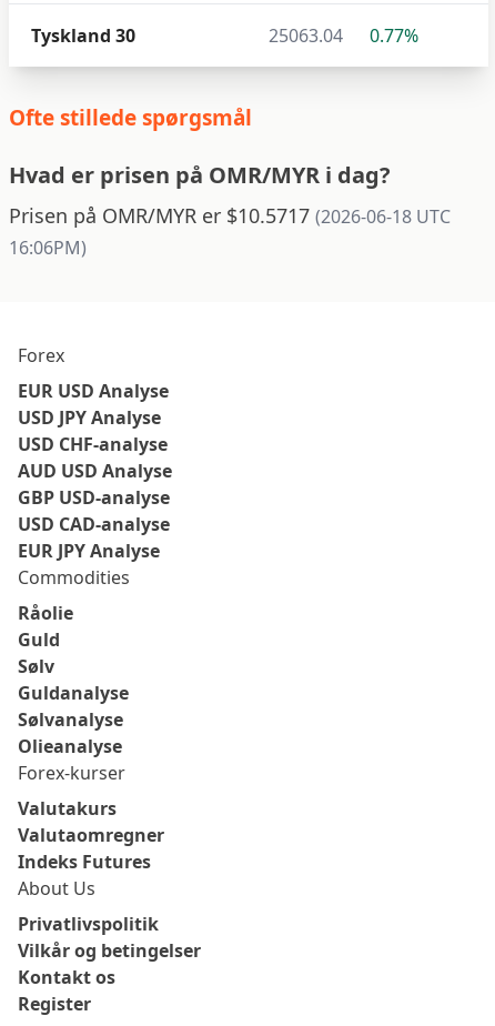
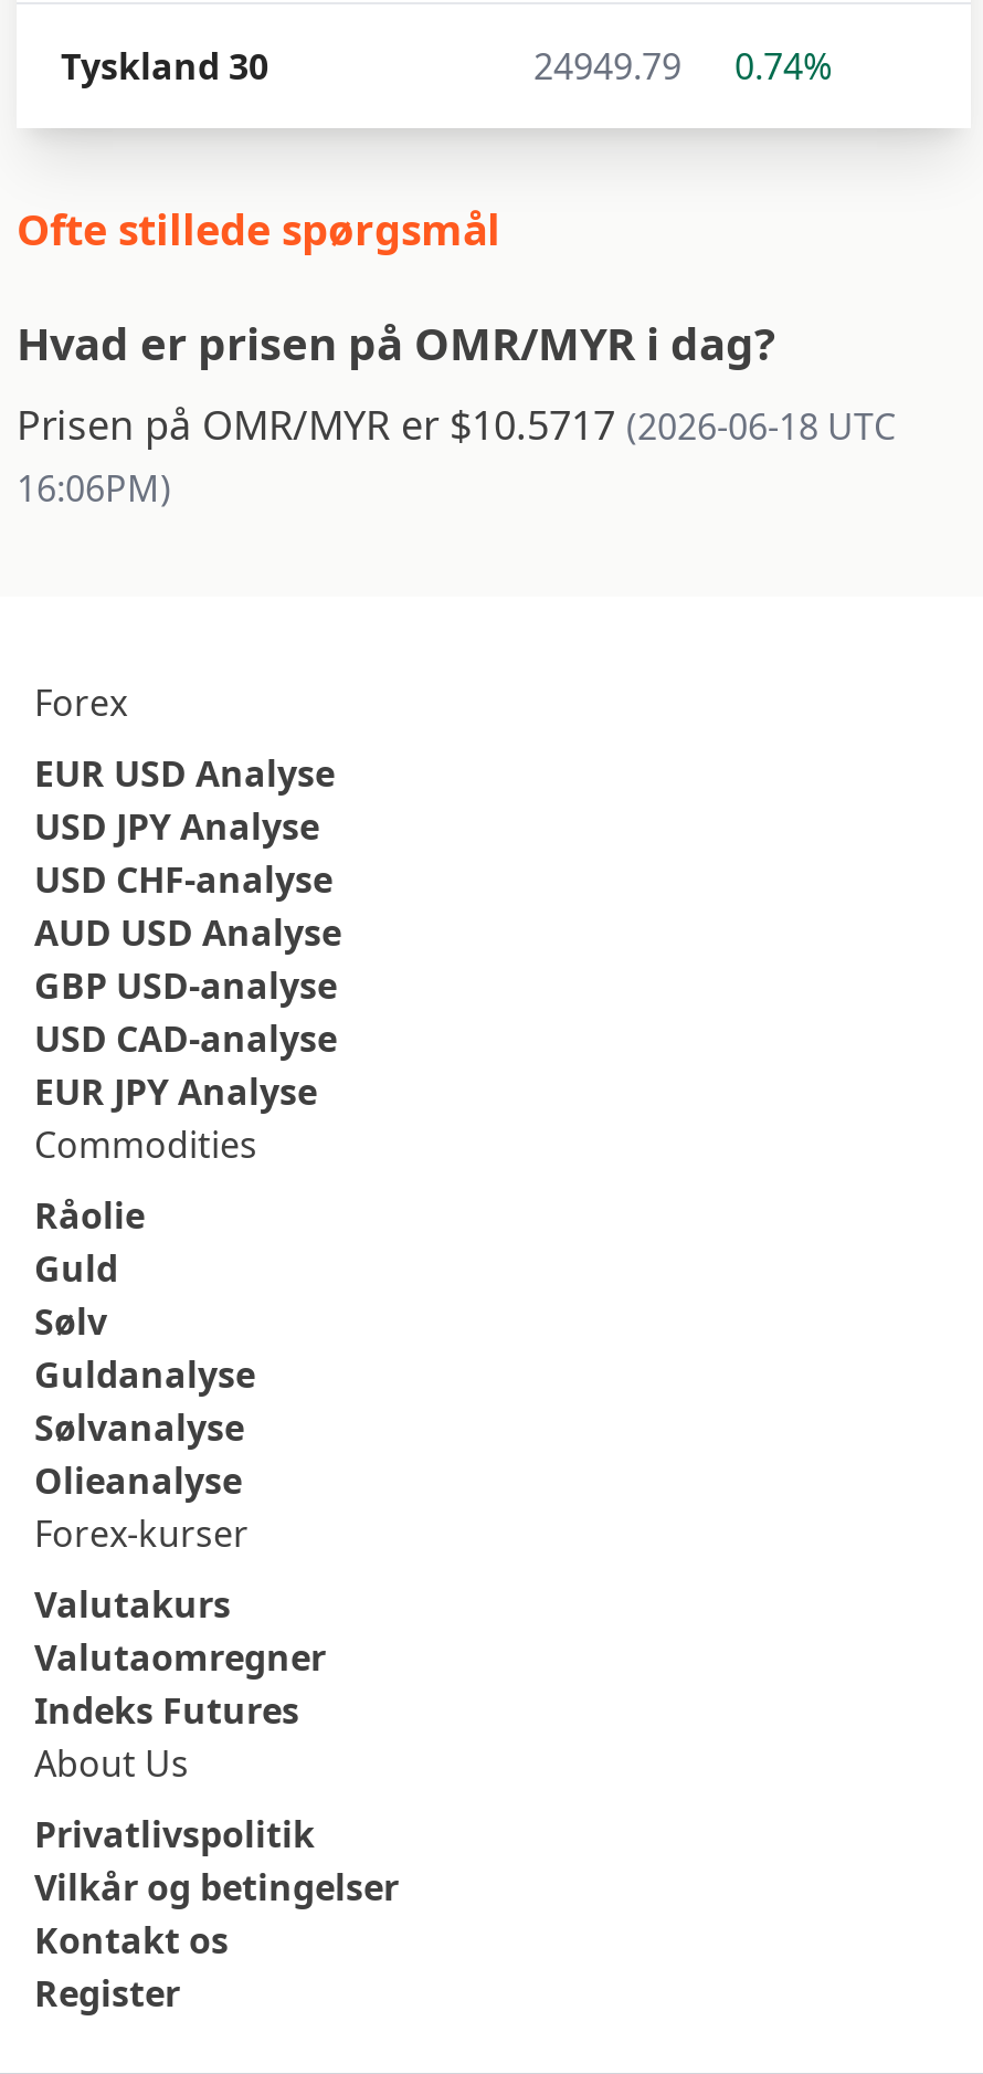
- 25063.04
+ 24949.79

- 0.77%
+ 0.74%
